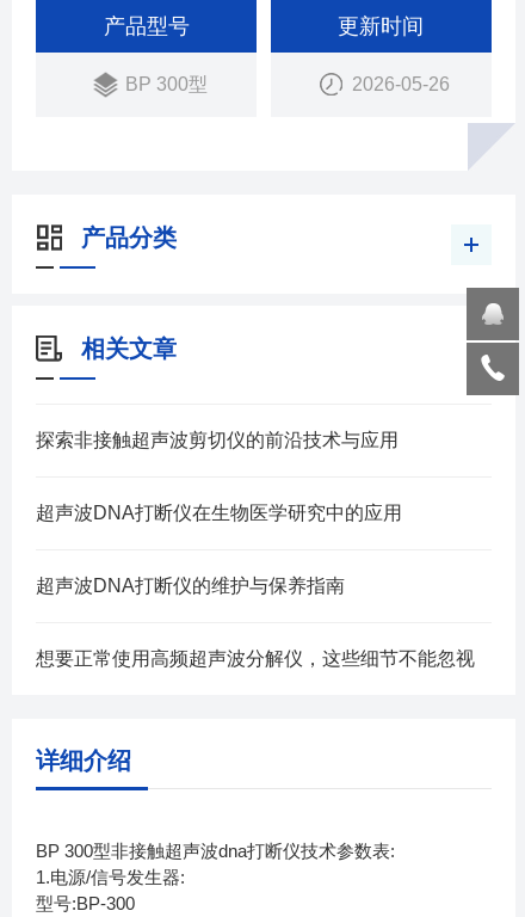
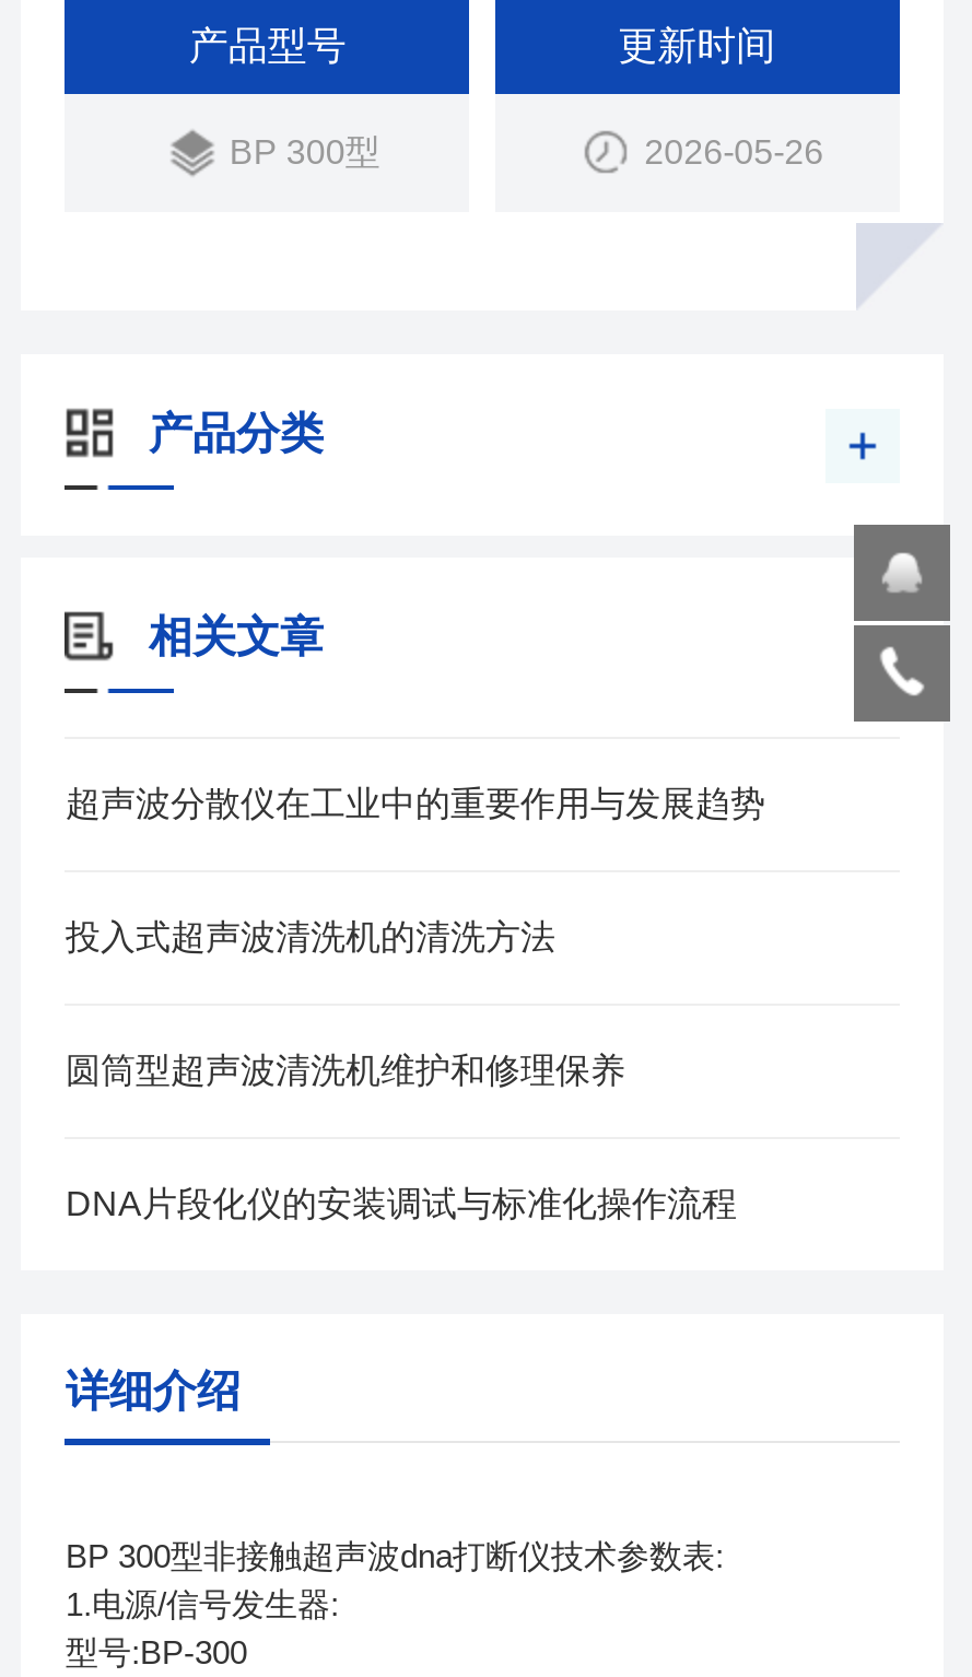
- 探索非接触超声波剪切仪的前沿技术与应用
+ 超声波分散仪在工业中的重要作用与发展趋势

- 超声波DNA打断仪在生物医学研究中的应用
+ 投入式超声波清洗机的清洗方法

- 超声波DNA打断仪的维护与保养指南
+ 圆筒型超声波清洗机维护和修理保养

- 想要正常使用高频超声波分解仪，这些细节不能忽视
+ DNA片段化仪的安装调试与标准化操作流程
